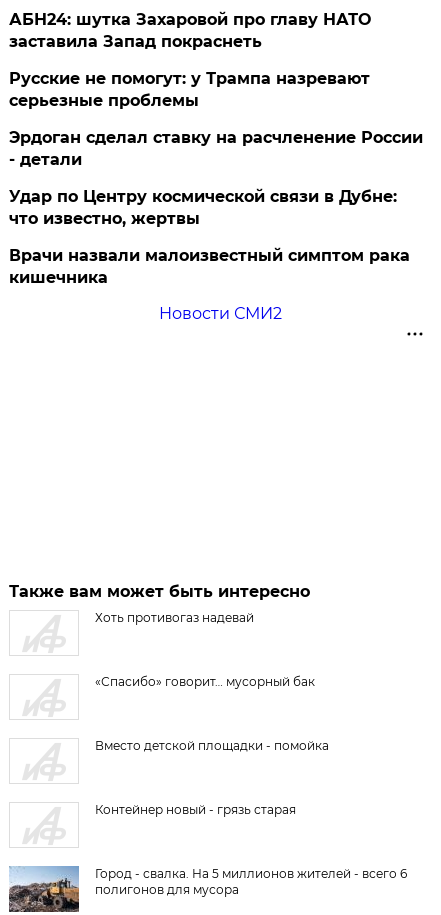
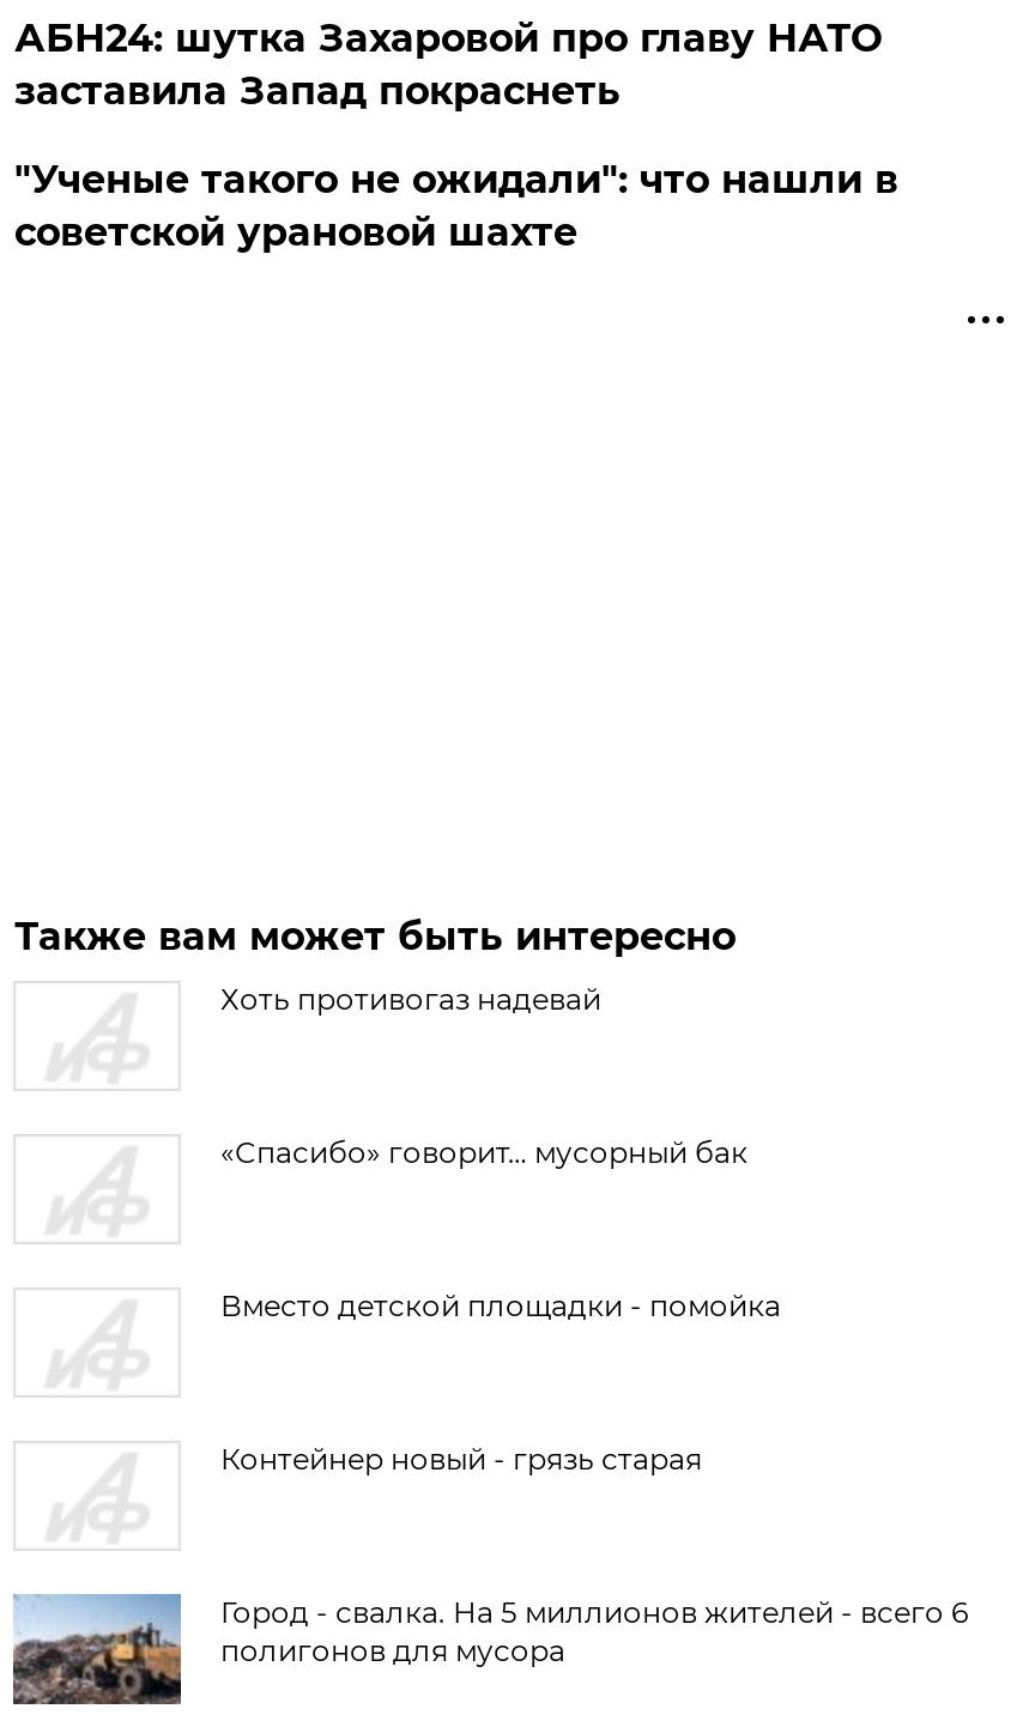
- Русские не помогут: у Трампа назревают
- серьезные проблемы
- Эрдоган сделал ставку на расчленение России
- - детали
- Удар по Центру космической связи в Дубне:
- что известно, жертвы
- Врачи назвали малоизвестный симптом рака
- кишечника
- Новости СМИ2
+ "Ученые такого не ожидали": что нашли в
+ советской урановой шахте
